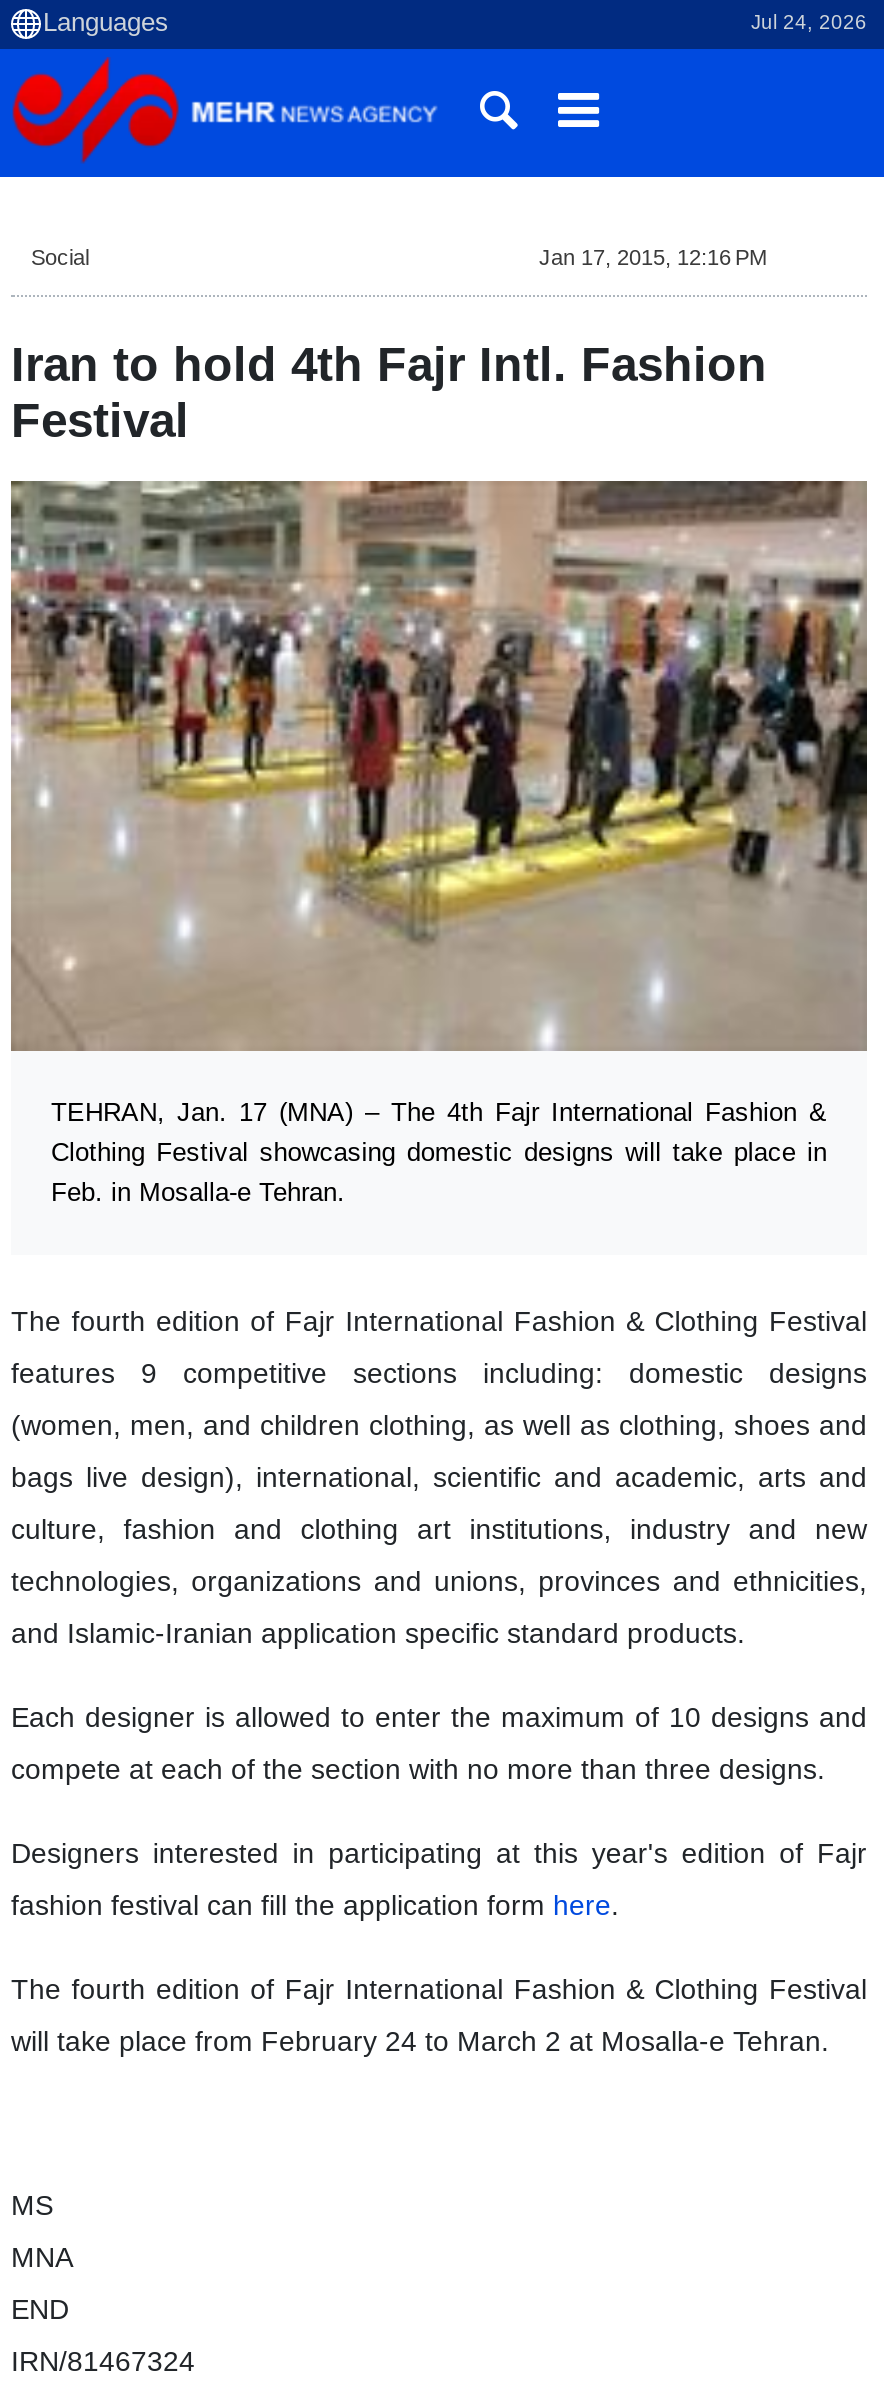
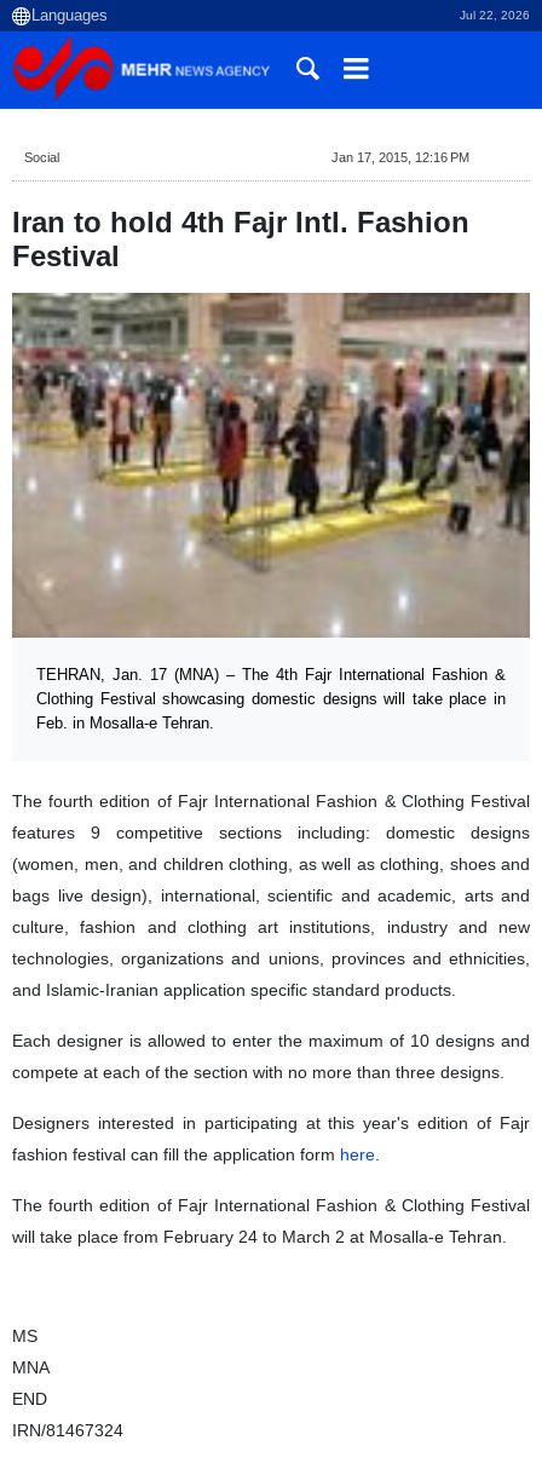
- Jul 24, 2026
+ Jul 22, 2026
